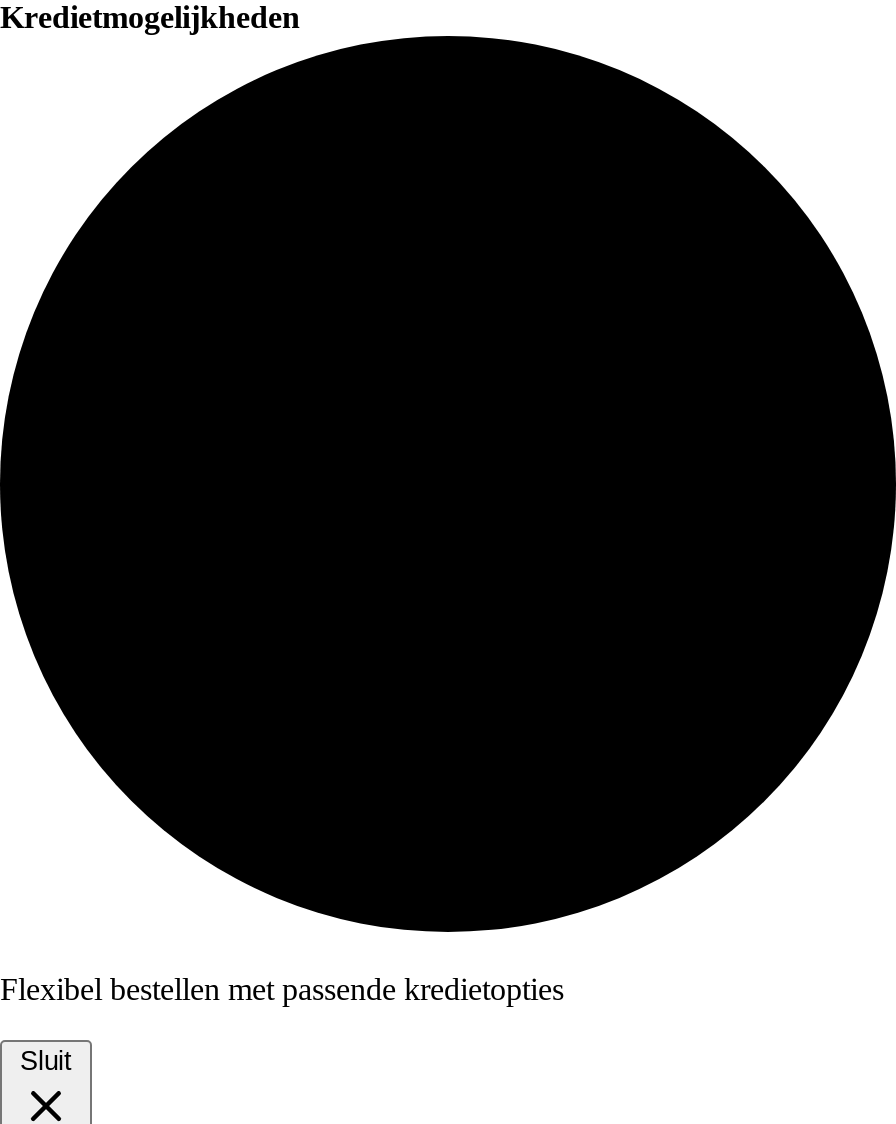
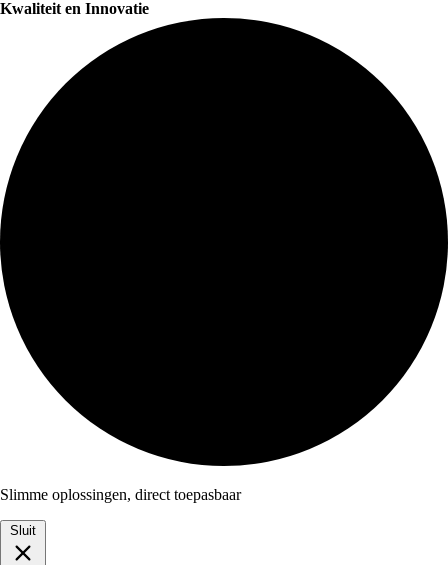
- Kredietmogelijkheden
+ Kwaliteit en Innovatie

- Flexibel bestellen met passende kredietopties
+ Slimme oplossingen, direct toepasbaar
